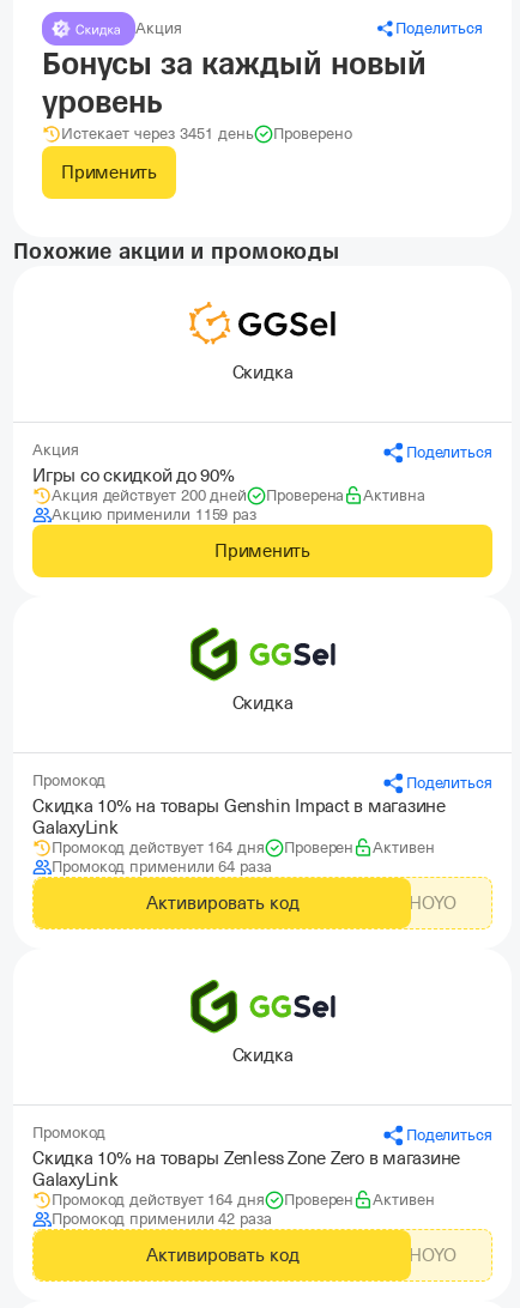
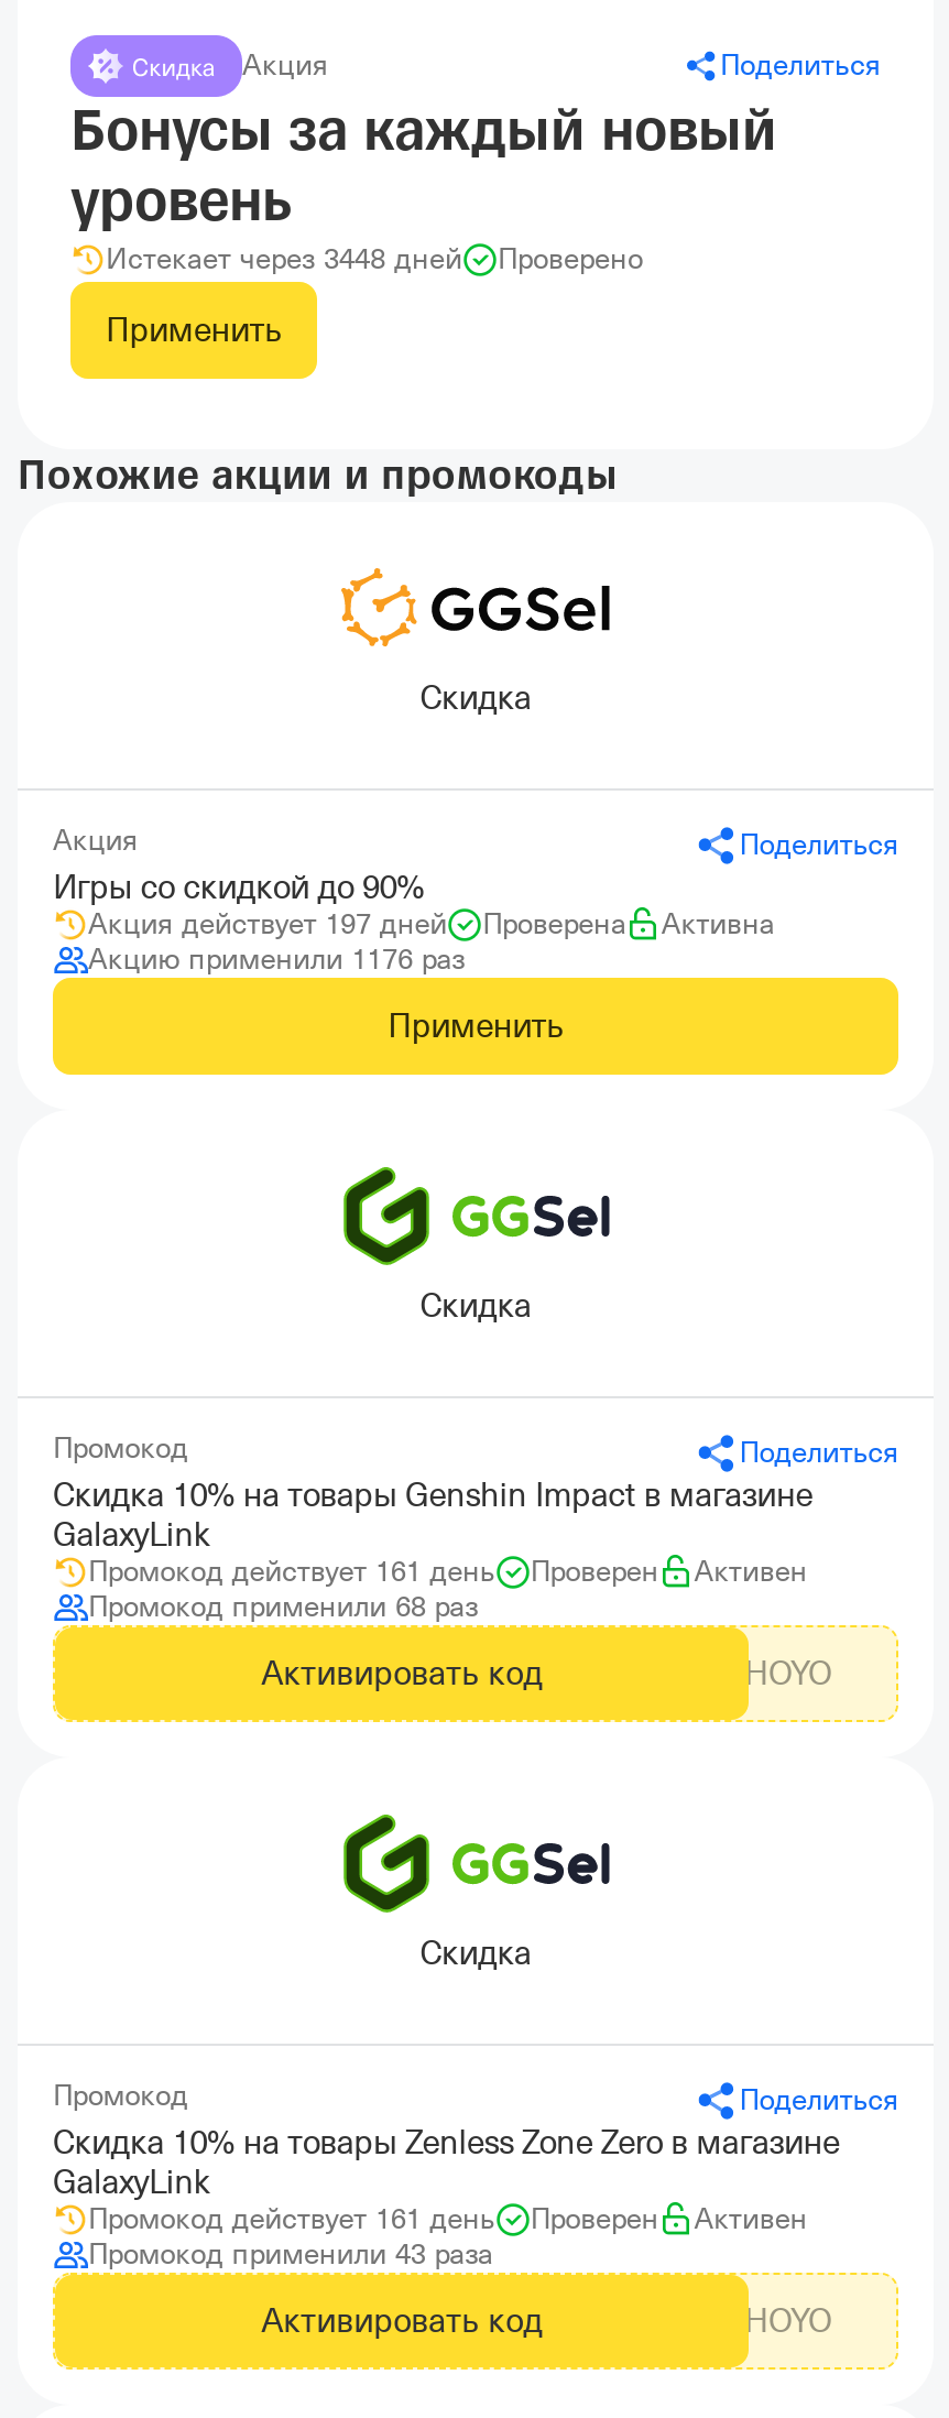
- Истекает через 3451 день
+ Истекает через 3448 дней

- Акция действует 200 дней
+ Акция действует 197 дней

- Акцию применили 1159 раз
+ Акцию применили 1176 раз

- Промокод действует 164 дня
+ Промокод действует 161 день

- Промокод применили 64 раза
+ Промокод применили 68 раз

- Промокод действует 164 дня
+ Промокод действует 161 день

- Промокод применили 42 раза
+ Промокод применили 43 раза
